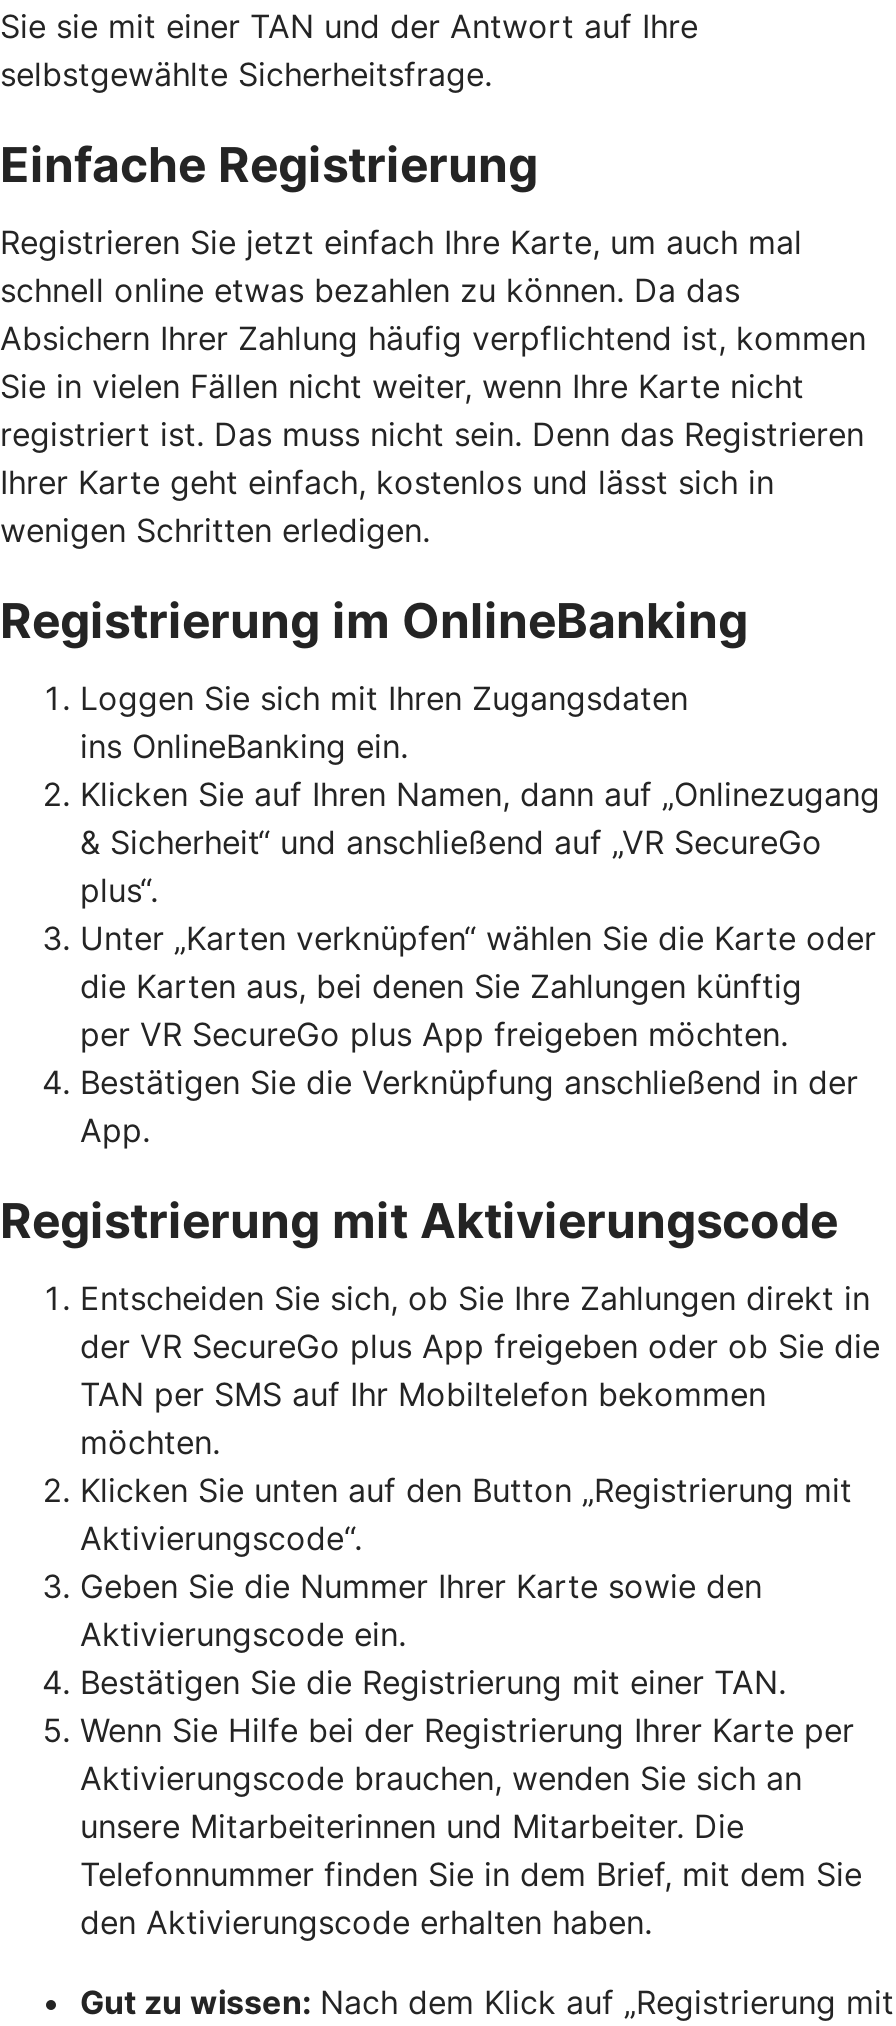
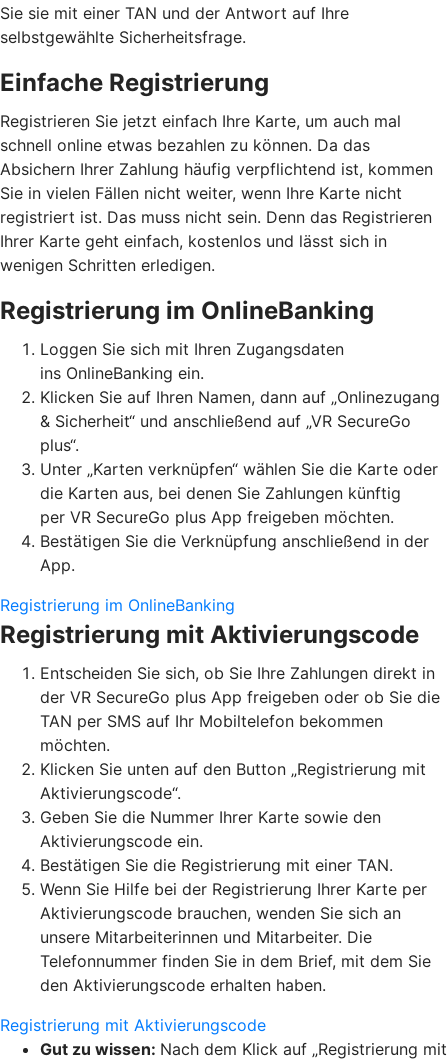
+ Registrierung im OnlineBanking

+ Registrierung mit Aktivierungscode
